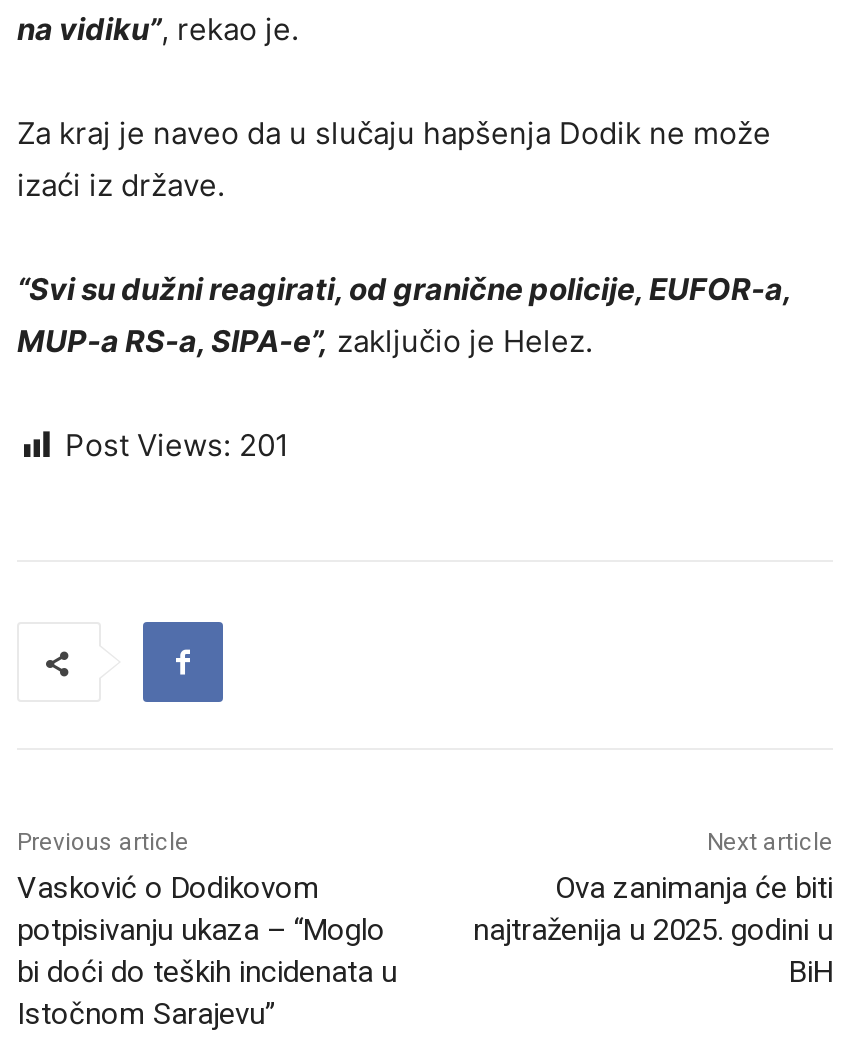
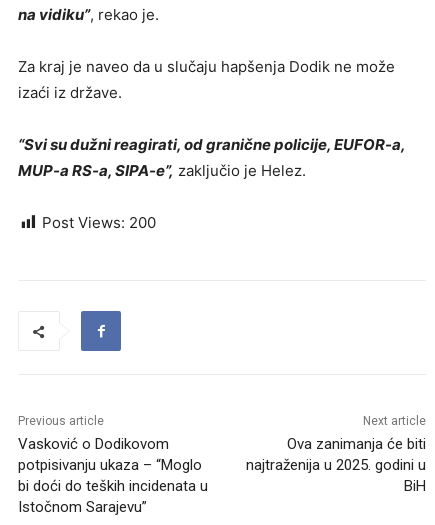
- Post Views: 201
+ Post Views: 200
